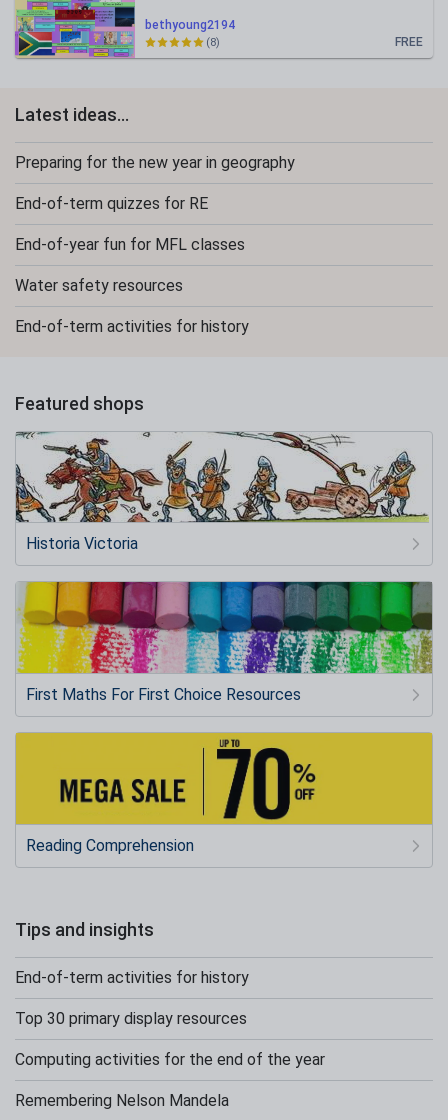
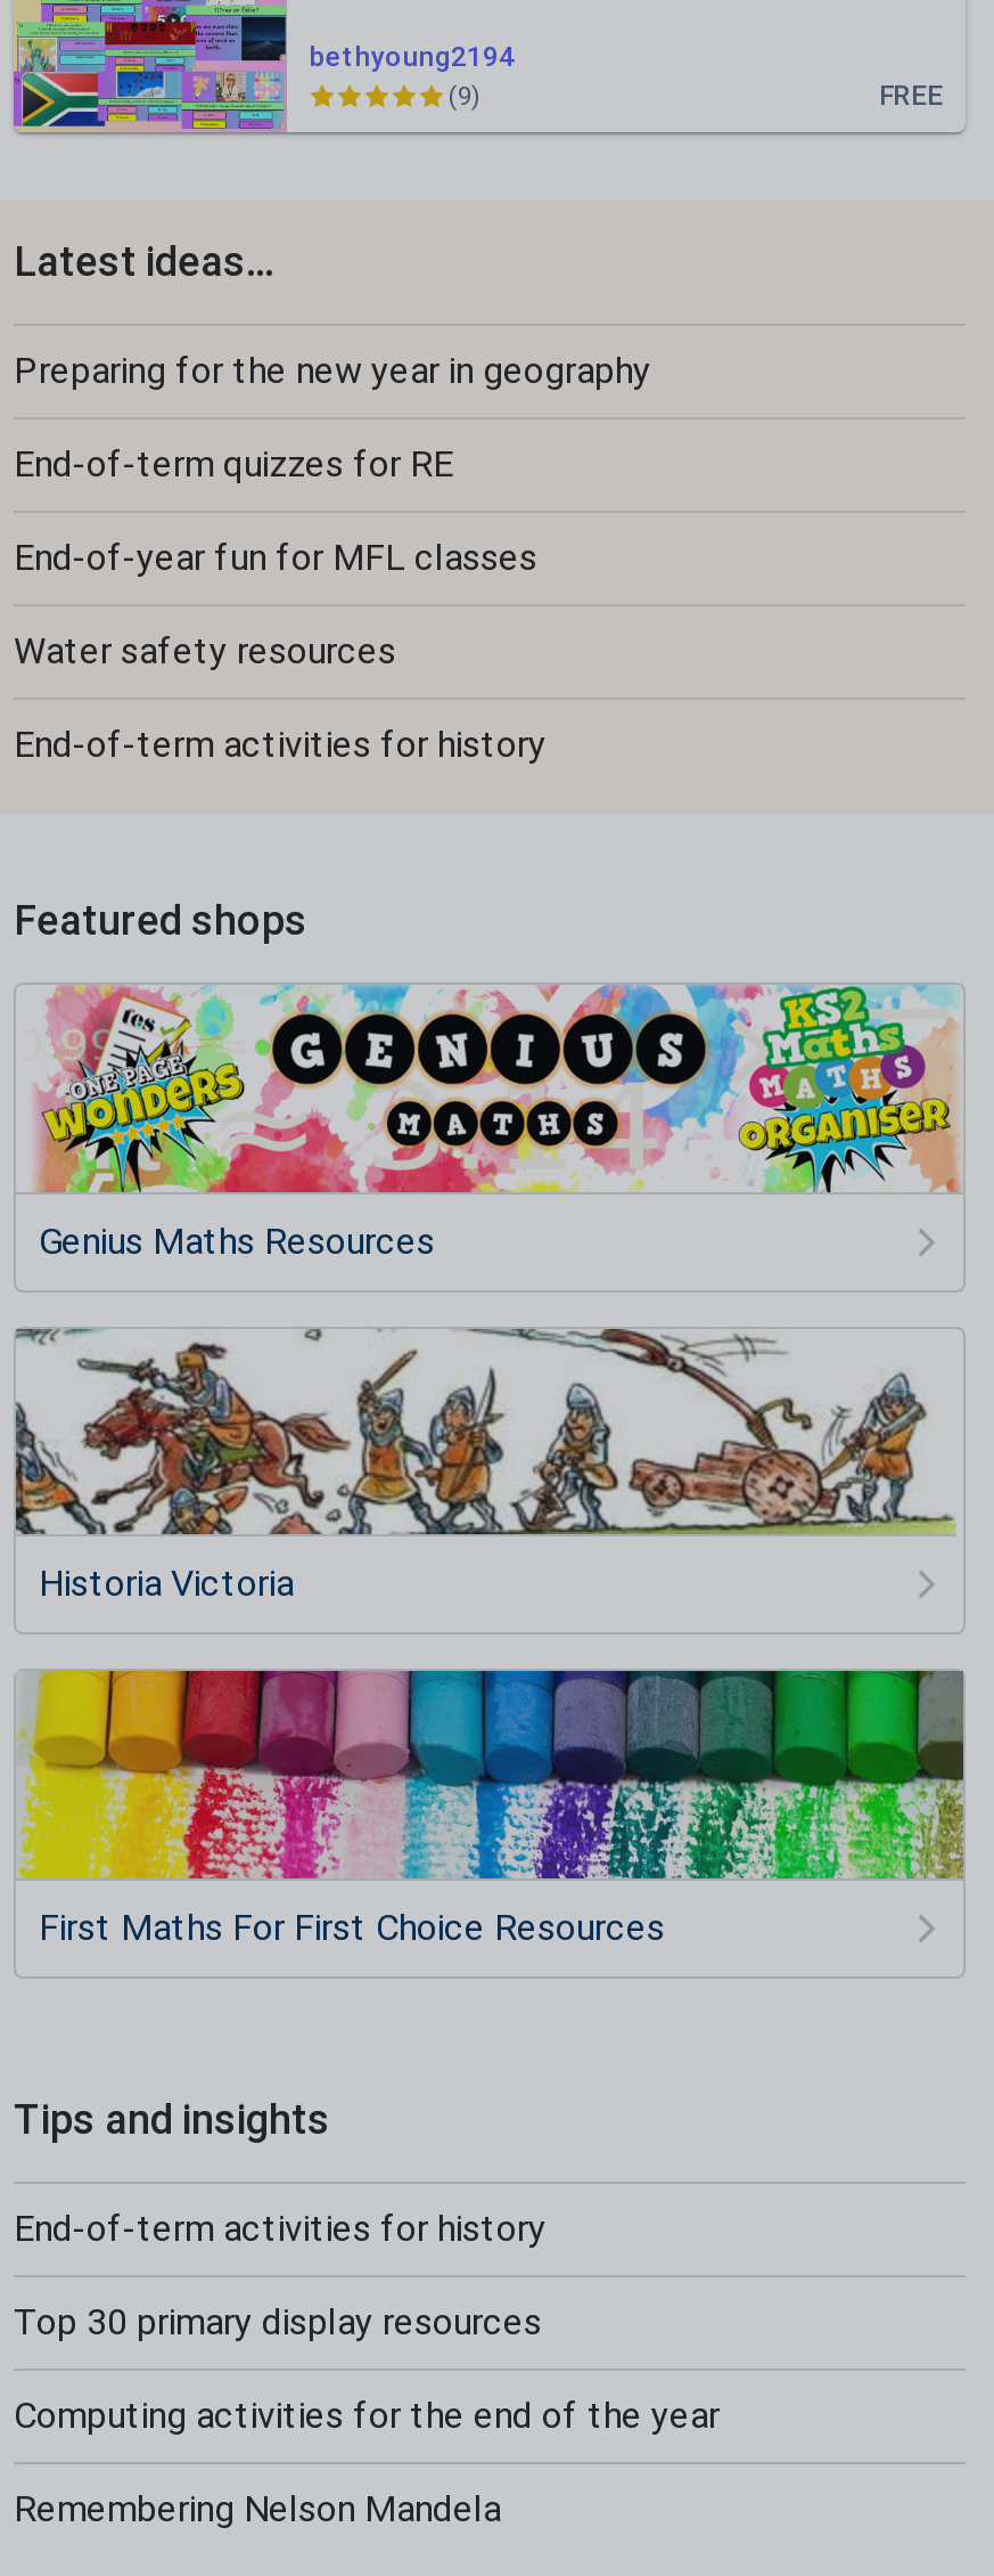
- (8)
+ (9)

+ [image]
+ Genius Maths Resources

moved down: [image] | Historia Victoria | First Maths For First Choice Resources

- [image]
- Reading Comprehension
